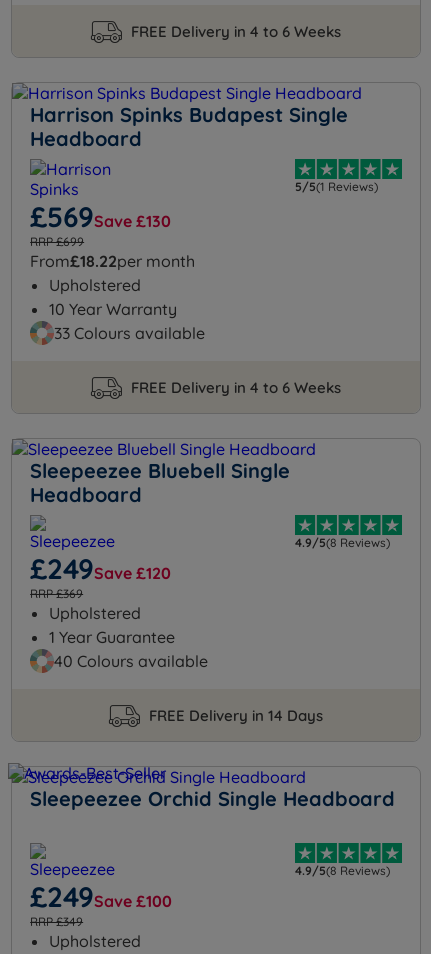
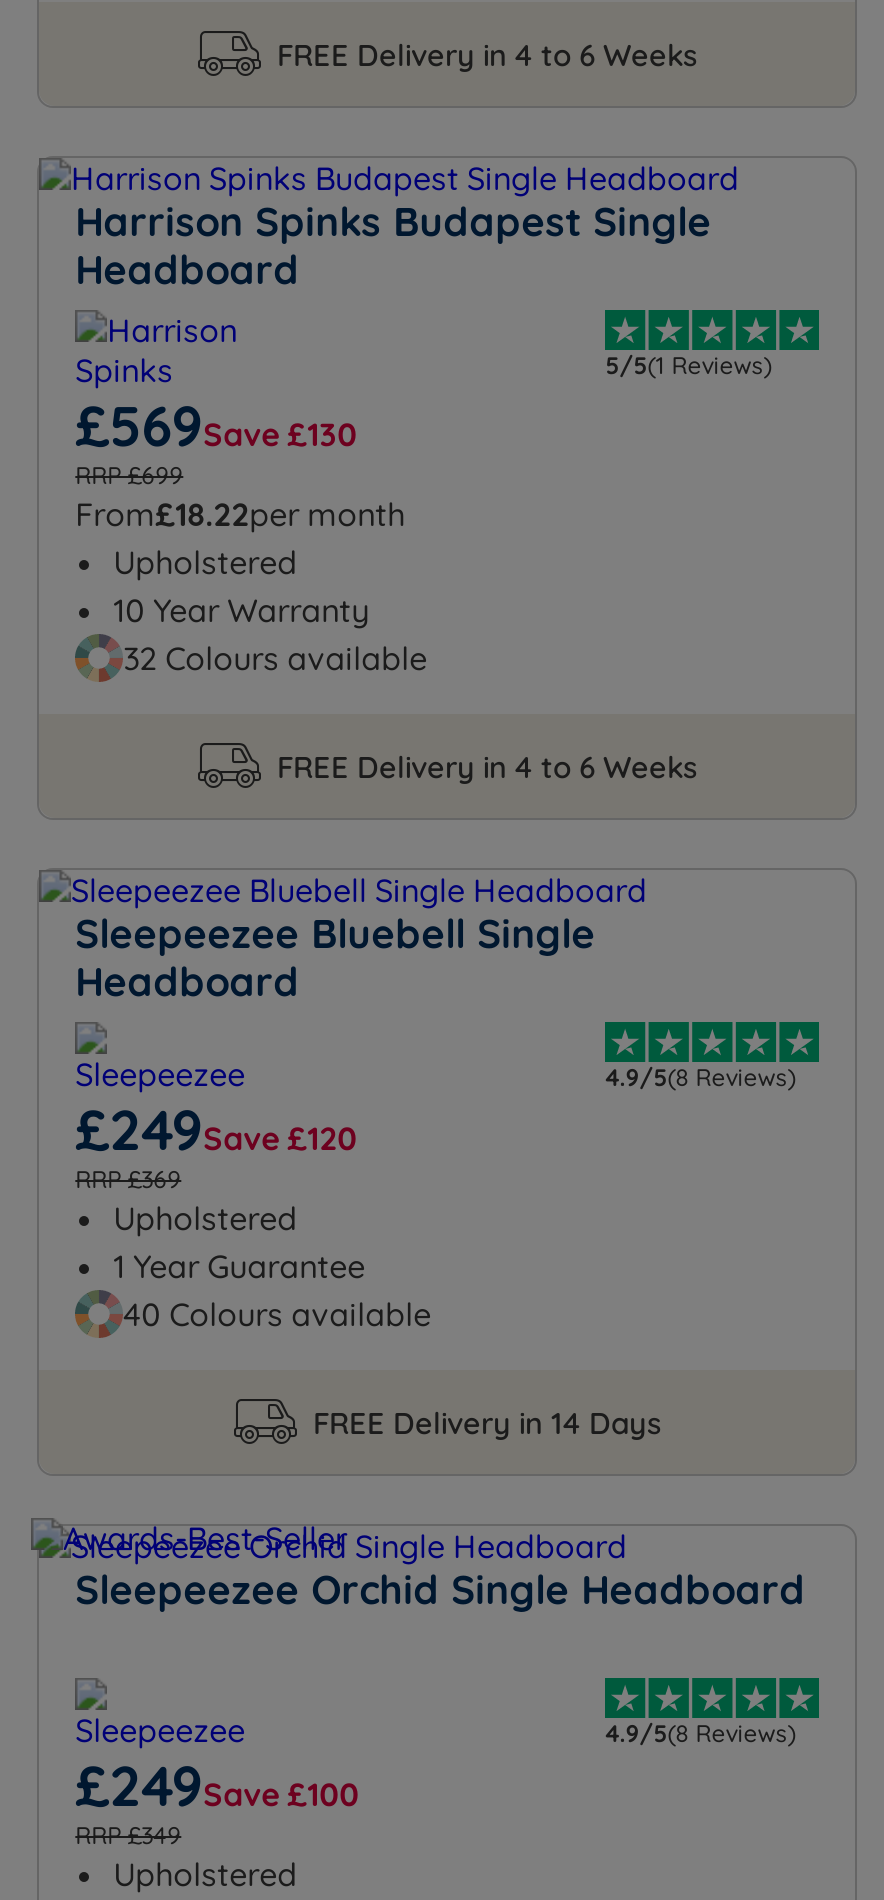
- 33 Colours available
+ 32 Colours available
